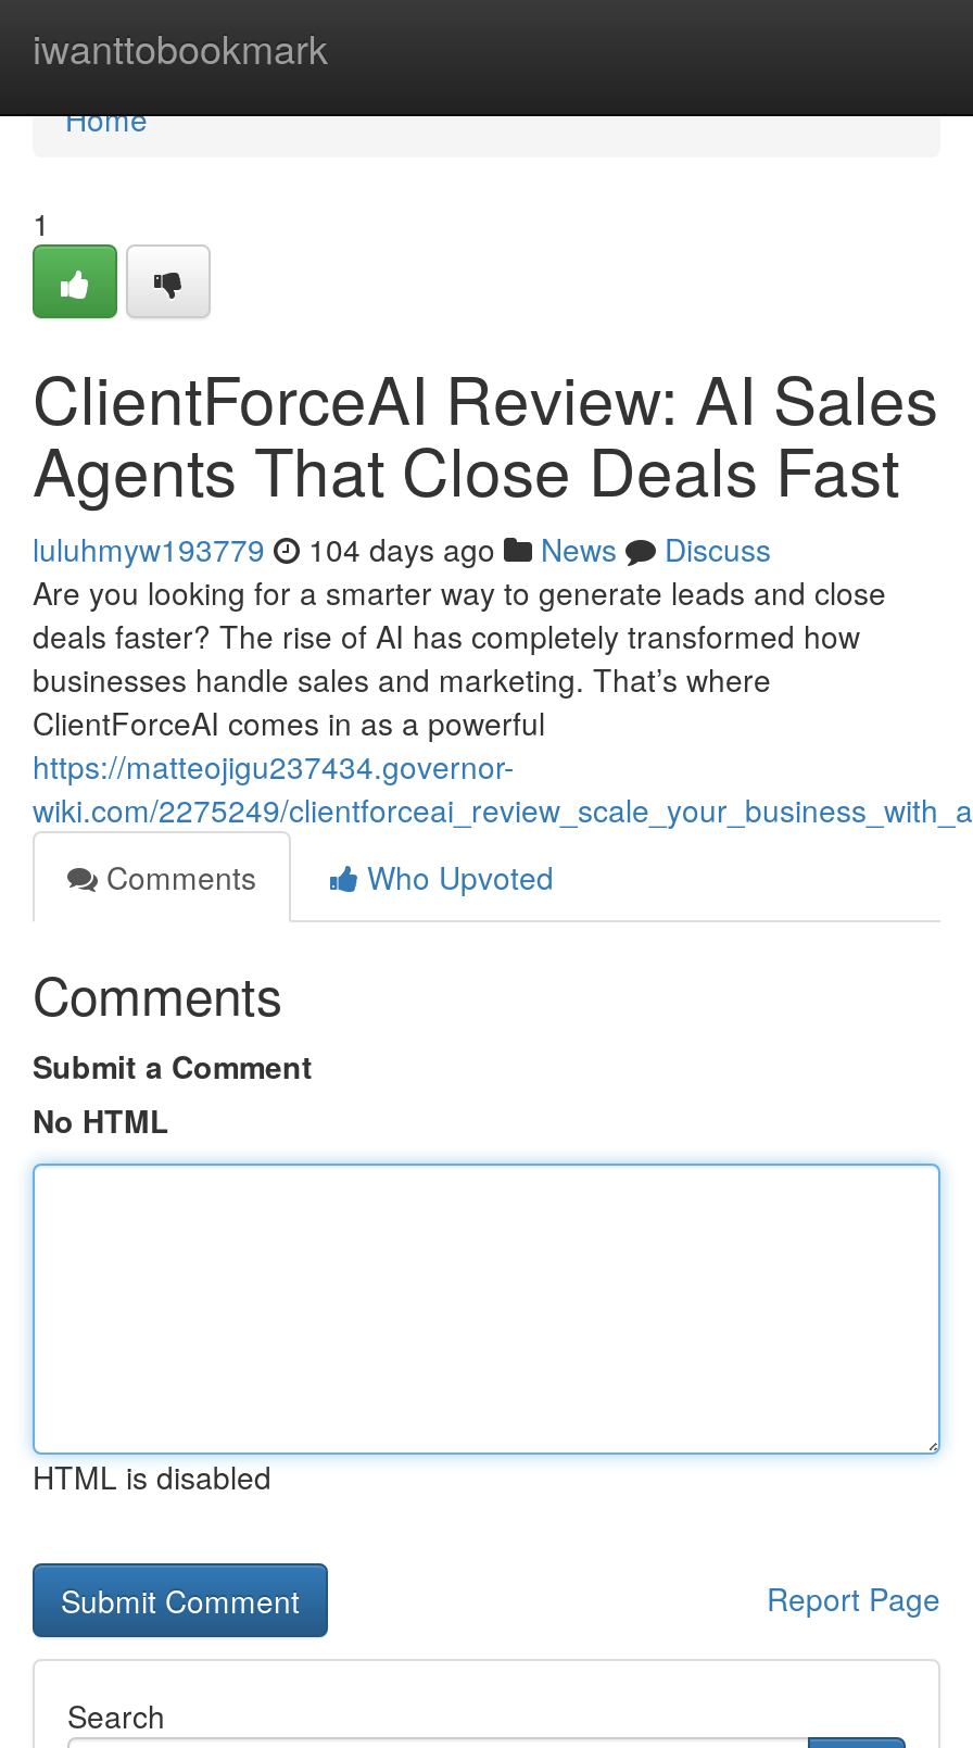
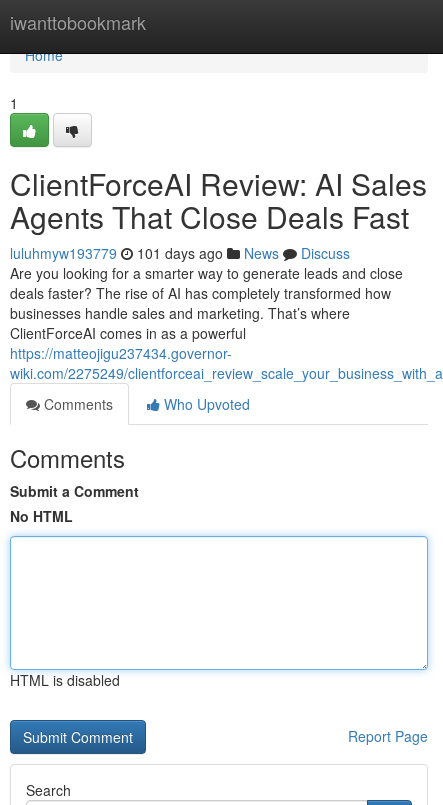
- luluhmyw193779 104 days ago News Discuss
+ luluhmyw193779 101 days ago News Discuss
